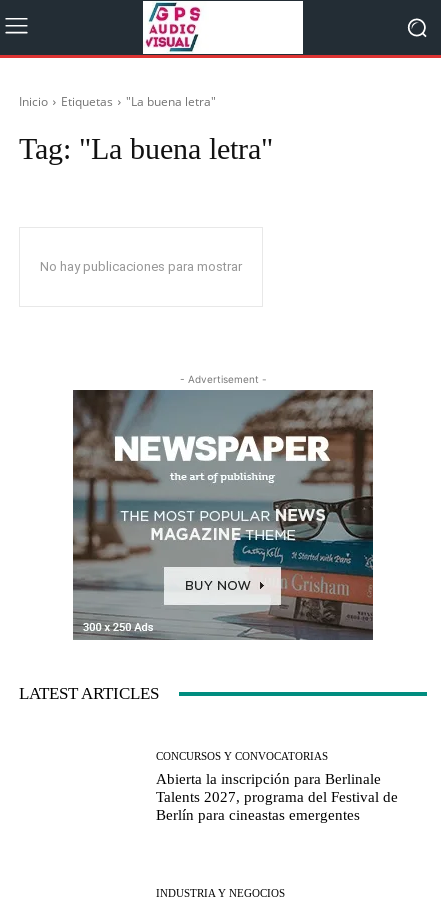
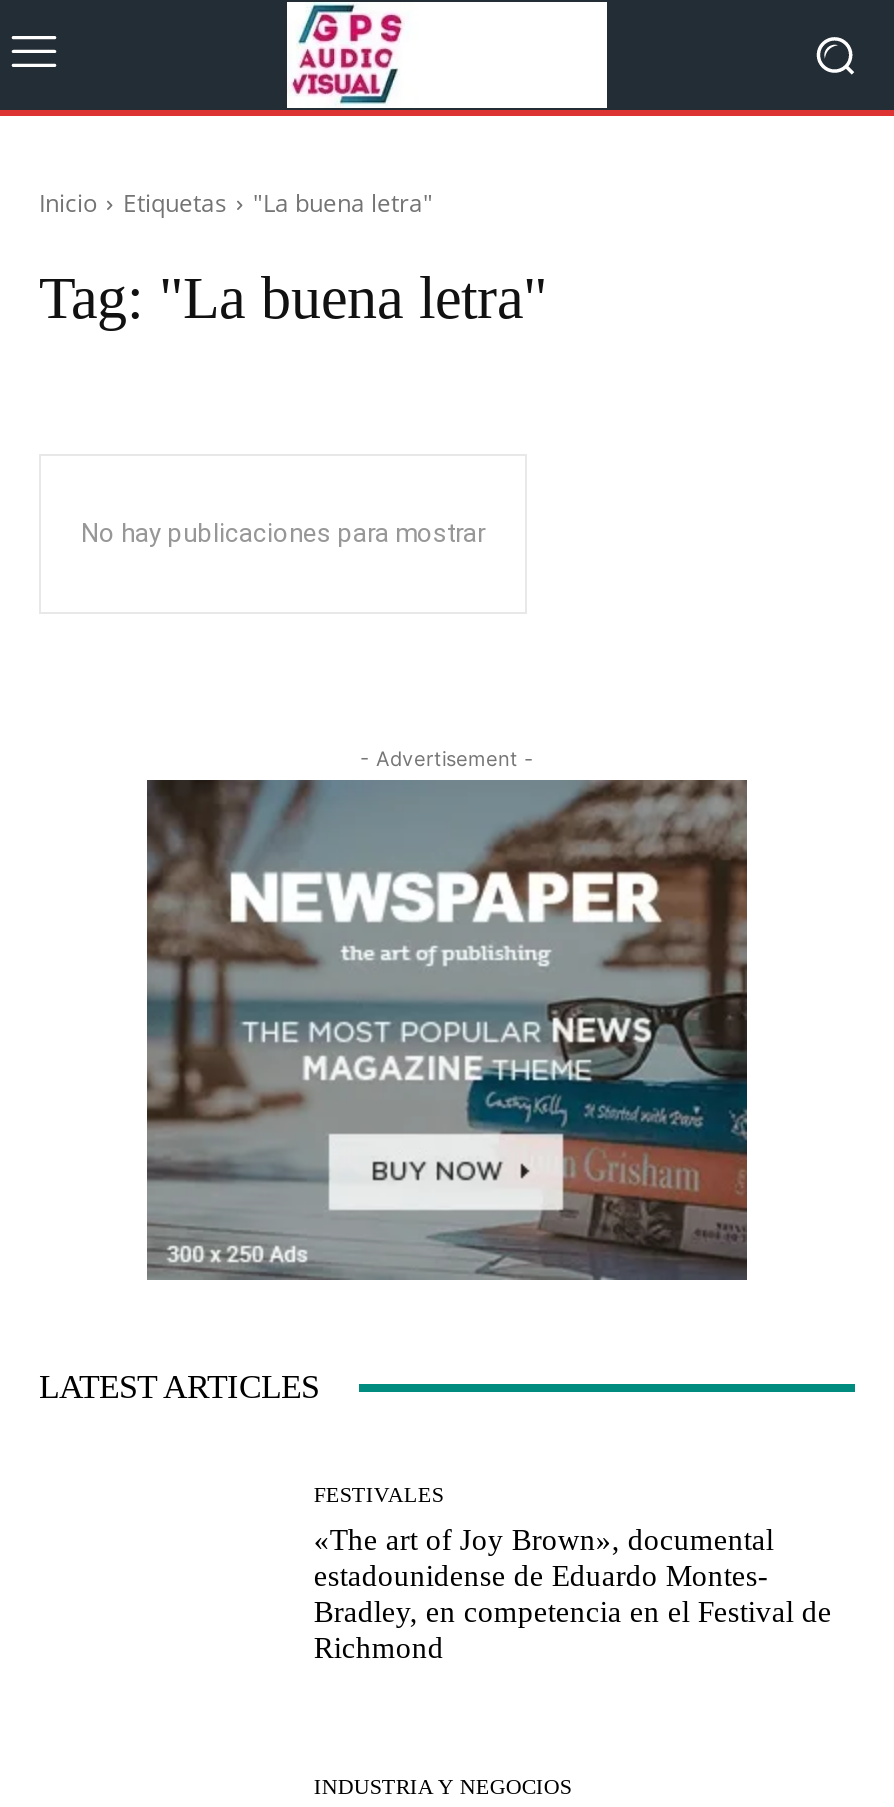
- CONCURSOS Y CONVOCATORIAS
+ FESTIVALES

- Abierta la inscripción para Berlinale
- Talents 2027, programa del Festival de
- Berlín para cineastas emergentes
+ «The art of Joy Brown», documental
+ estadounidense de Eduardo Montes-
+ Bradley, en competencia en el Festival de
+ Richmond
